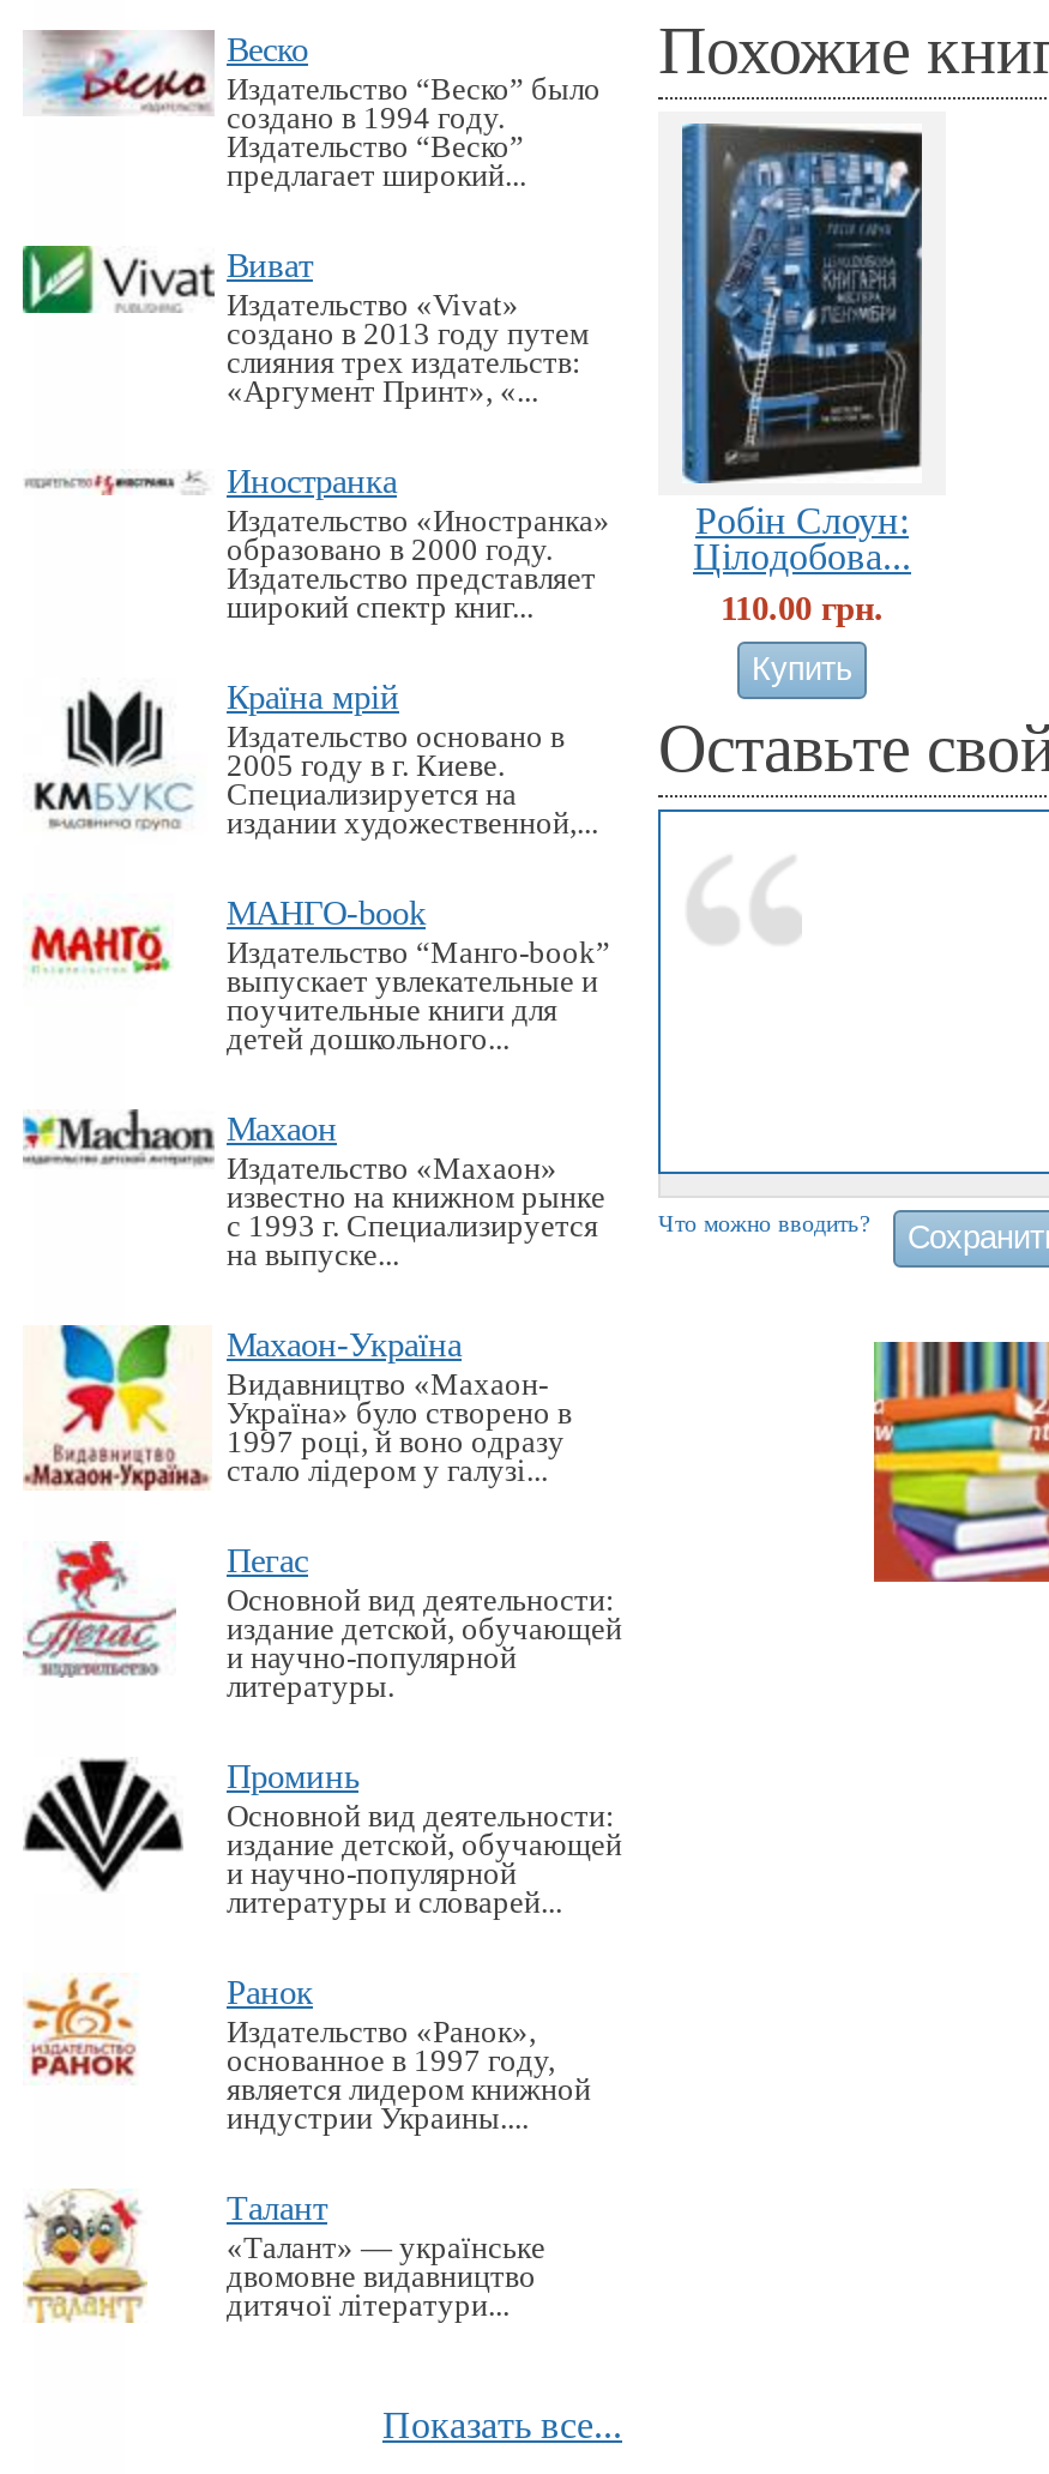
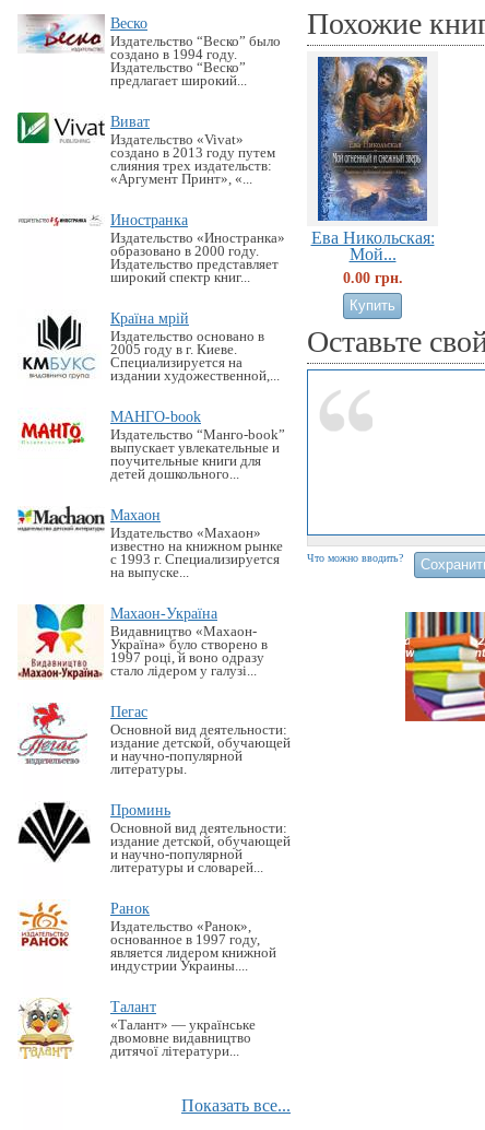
- [image]
- Робiн Слоун:
- Цілодобова...
- 110.00 грн.
+ [image]
+ Ева Никольская:
+ Мой...
+ 0.00 грн.
